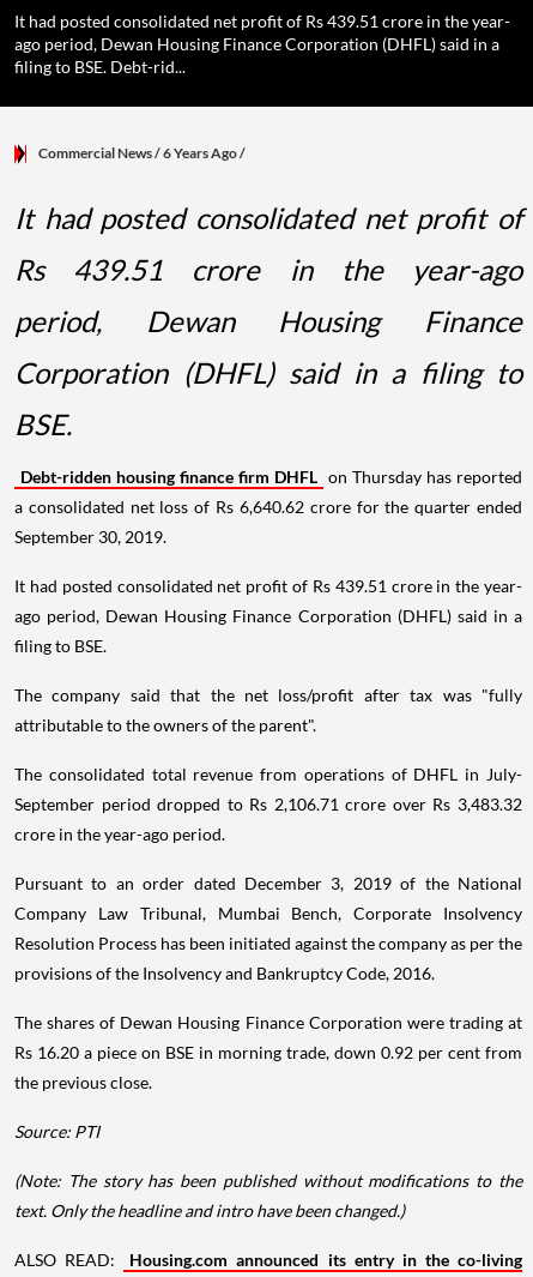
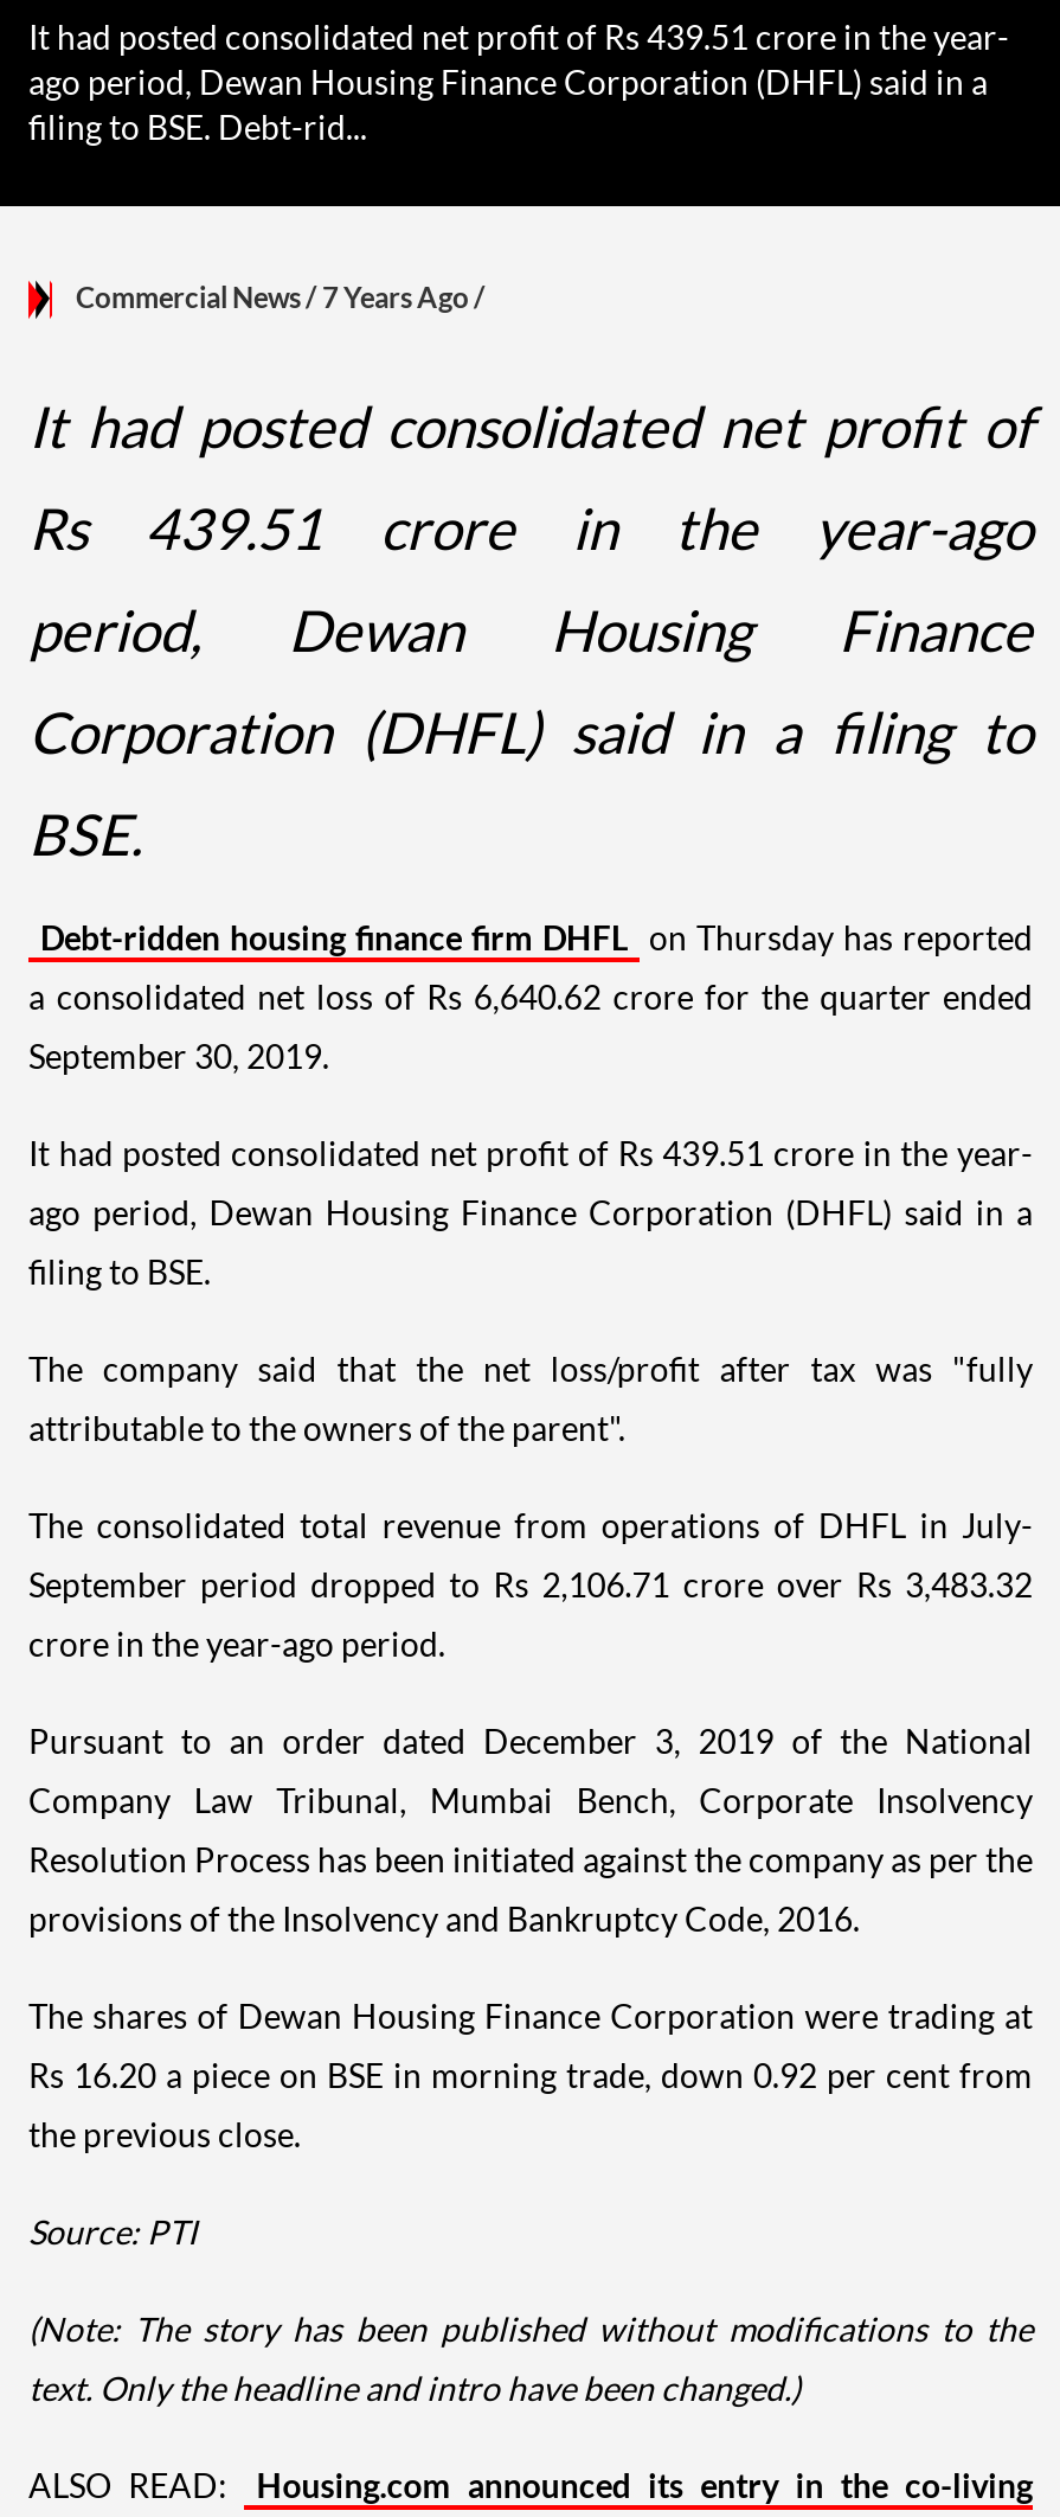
- Commercial News/ 6 Years Ago/
+ Commercial News/ 7 Years Ago/
